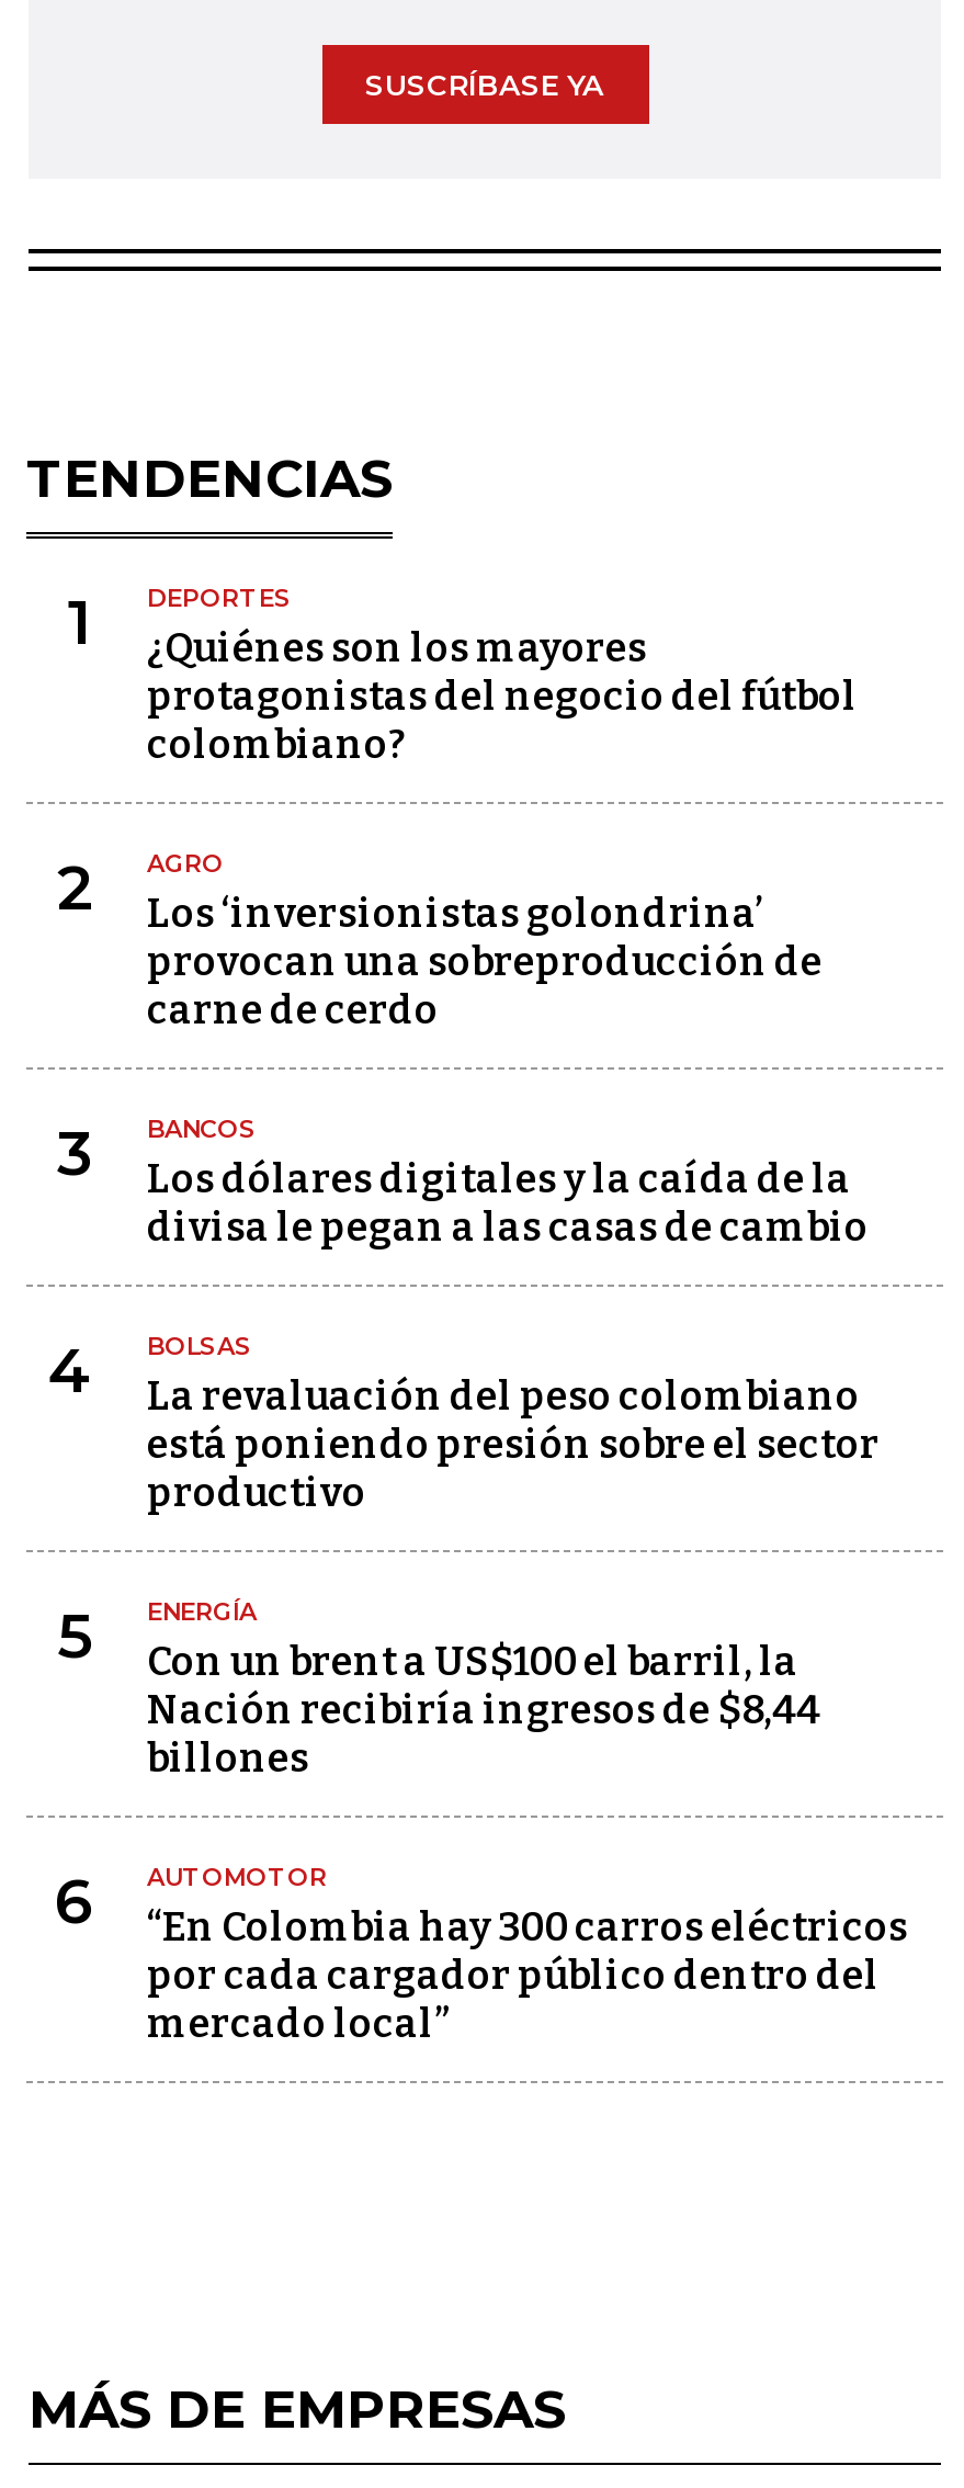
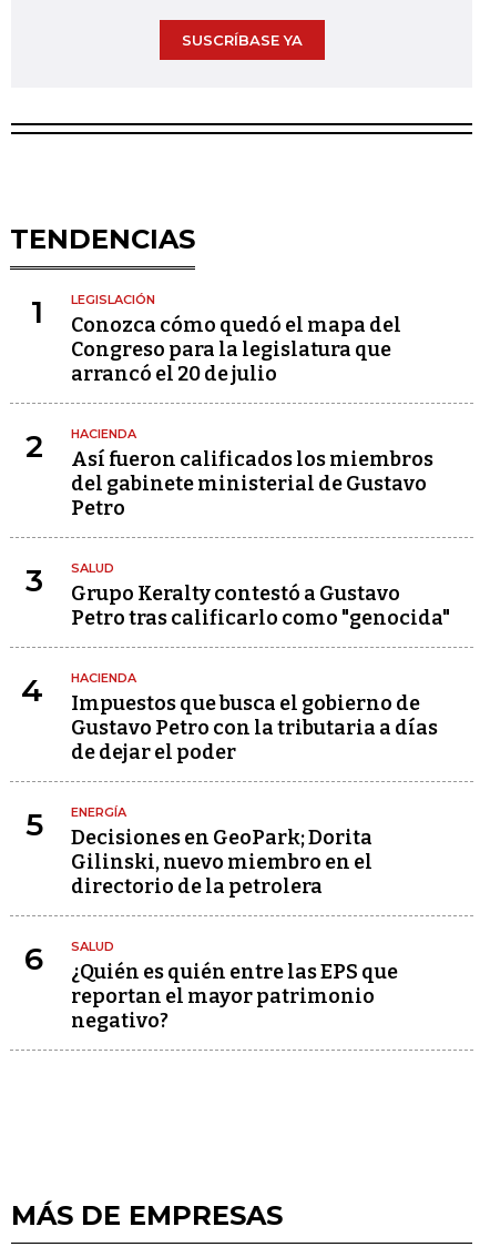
- DEPORTES
- ¿Quiénes son los mayores
- protagonistas del negocio del fútbol
- colombiano?
+ LEGISLACIÓN
+ Conozca cómo quedó el mapa del
+ Congreso para la legislatura que
+ arrancó el 20 de julio

- AGRO
- Los ‘inversionistas golondrina’
- provocan una sobreproducción de
- carne de cerdo
+ HACIENDA
+ Así fueron calificados los miembros
+ del gabinete ministerial de Gustavo
+ Petro

- BANCOS
- Los dólares digitales y la caída de la
- divisa le pegan a las casas de cambio
+ SALUD
+ Grupo Keralty contestó a Gustavo
+ Petro tras calificarlo como "genocida"

- BOLSAS
- La revaluación del peso colombiano
- está poniendo presión sobre el sector
- productivo
+ HACIENDA
+ Impuestos que busca el gobierno de
+ Gustavo Petro con la tributaria a días
+ de dejar el poder

- Con un brent a US$100 el barril, la
- Nación recibiría ingresos de $8,44
- billones
+ Decisiones en GeoPark; Dorita
+ Gilinski, nuevo miembro en el
+ directorio de la petrolera

- AUTOMOTOR
- “En Colombia hay 300 carros eléctricos
- por cada cargador público dentro del
- mercado local”
+ SALUD
+ ¿Quién es quién entre las EPS que
+ reportan el mayor patrimonio
+ negativo?
